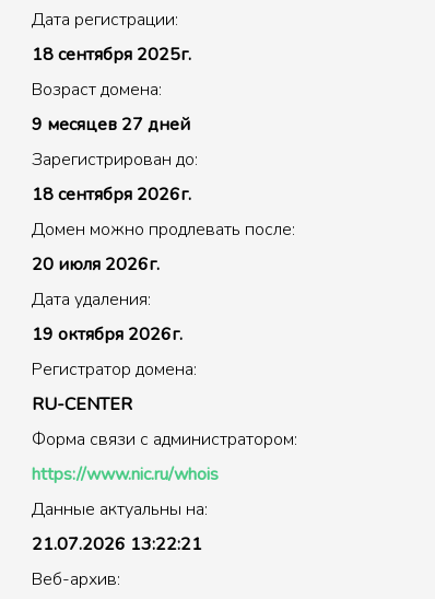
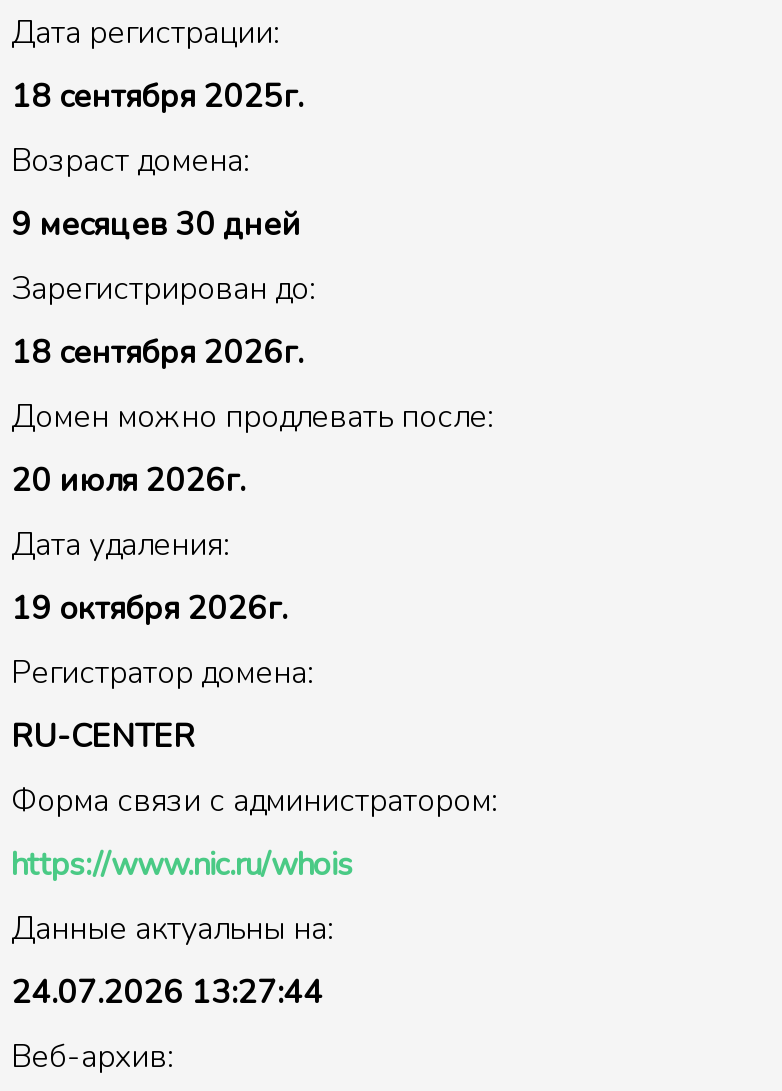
- 9 месяцев 27 дней
+ 9 месяцев 30 дней

- 21.07.2026 13:22:21
+ 24.07.2026 13:27:44
